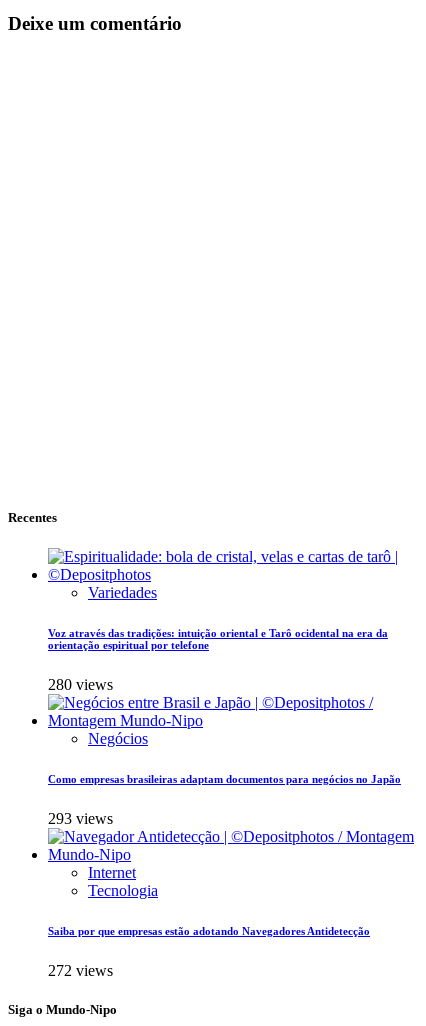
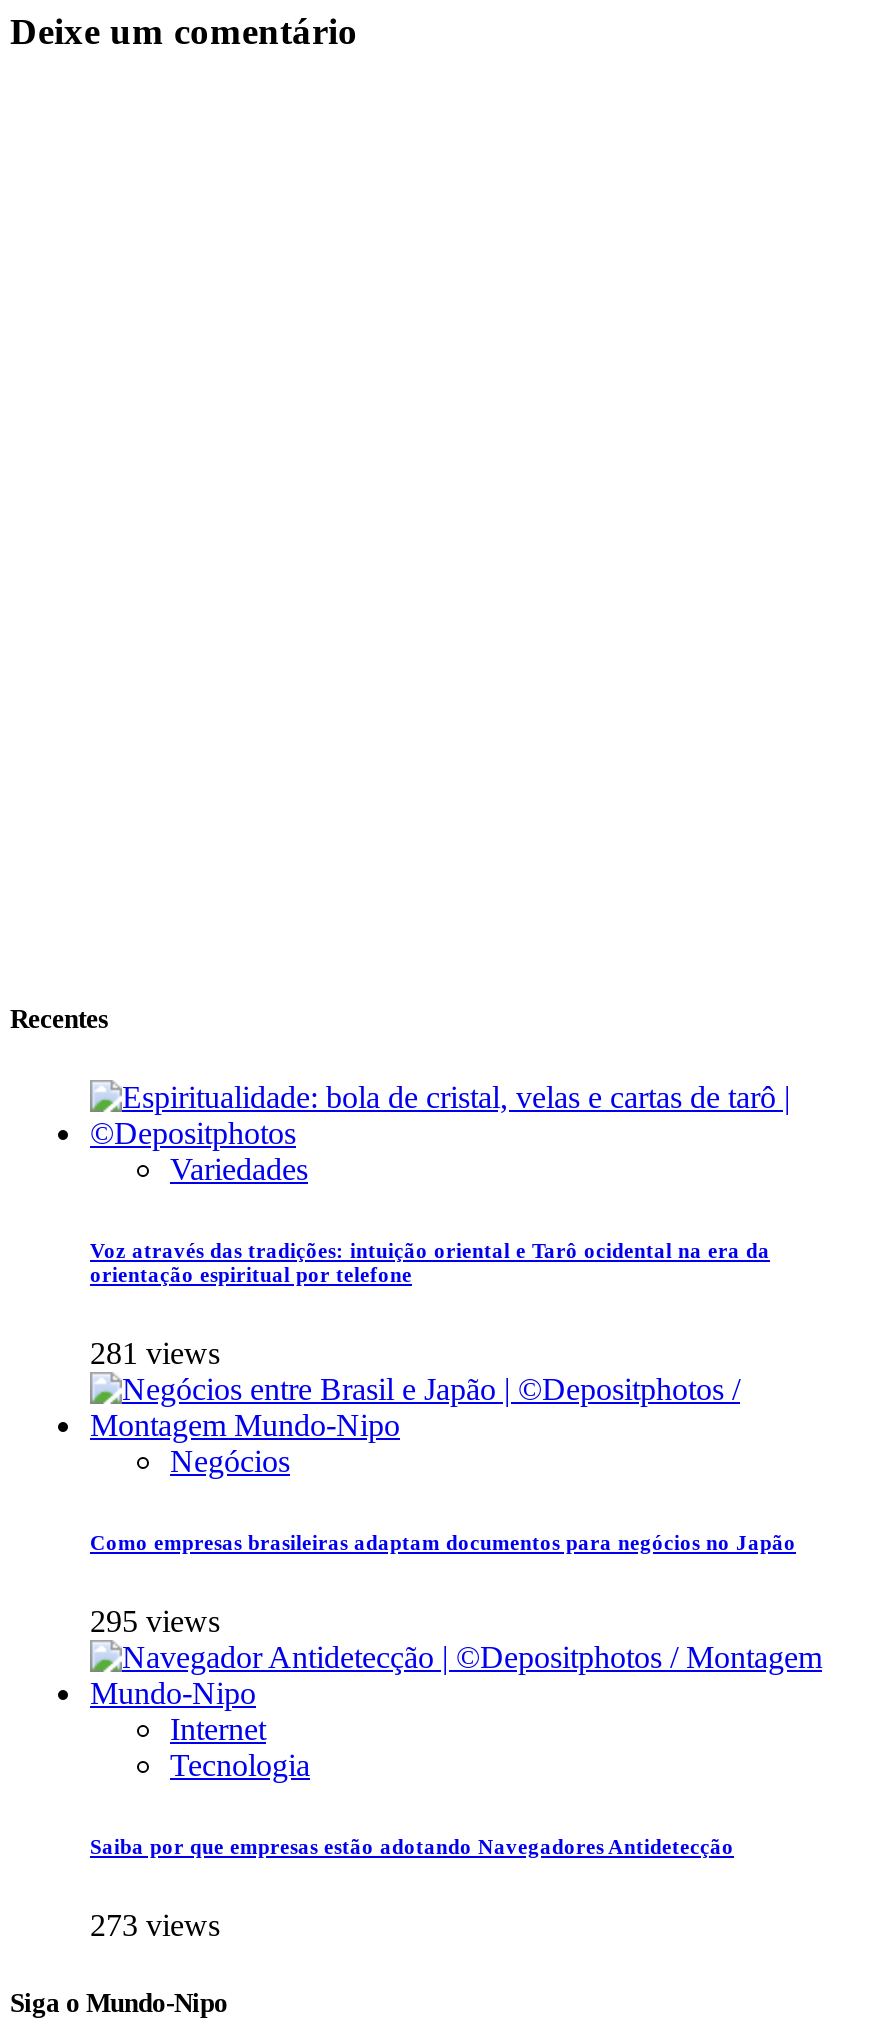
- 280 views
+ 281 views

- 293 views
+ 295 views

- 272 views
+ 273 views
